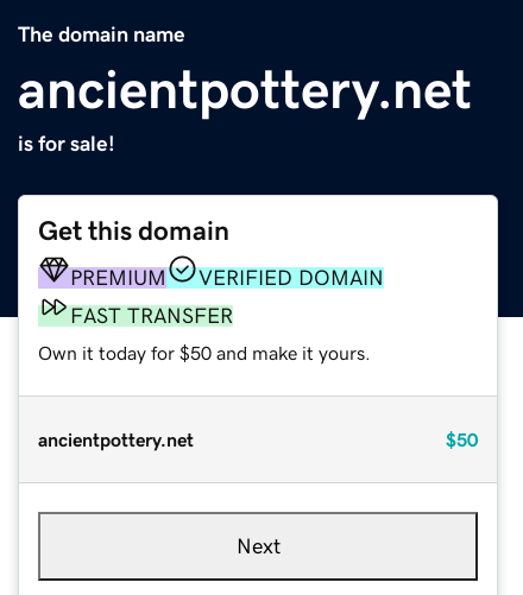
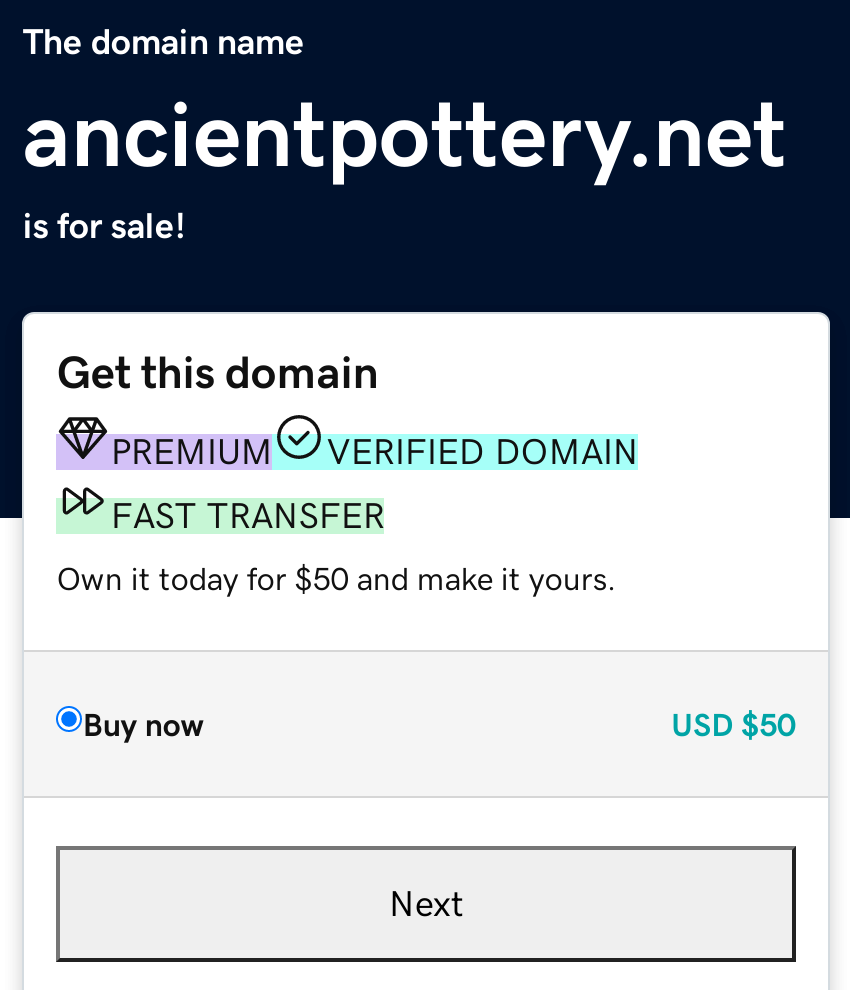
- ancientpottery.net
- $50
+ Buy now
+ USD $50
